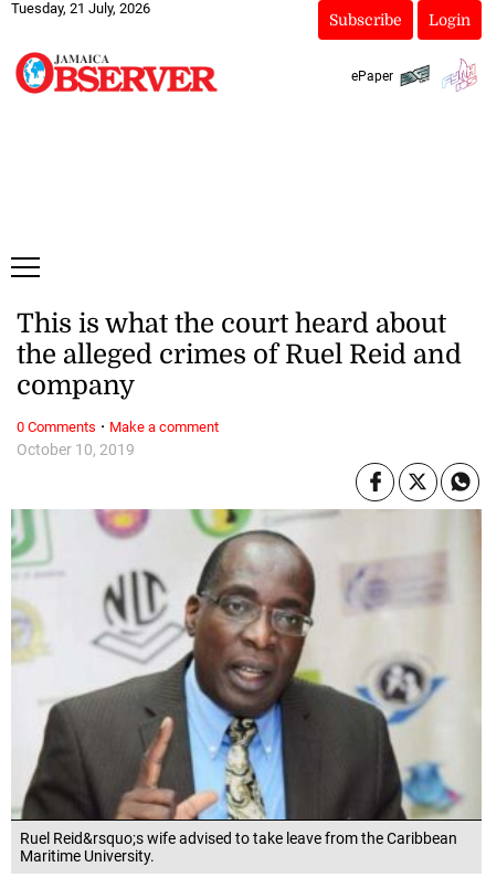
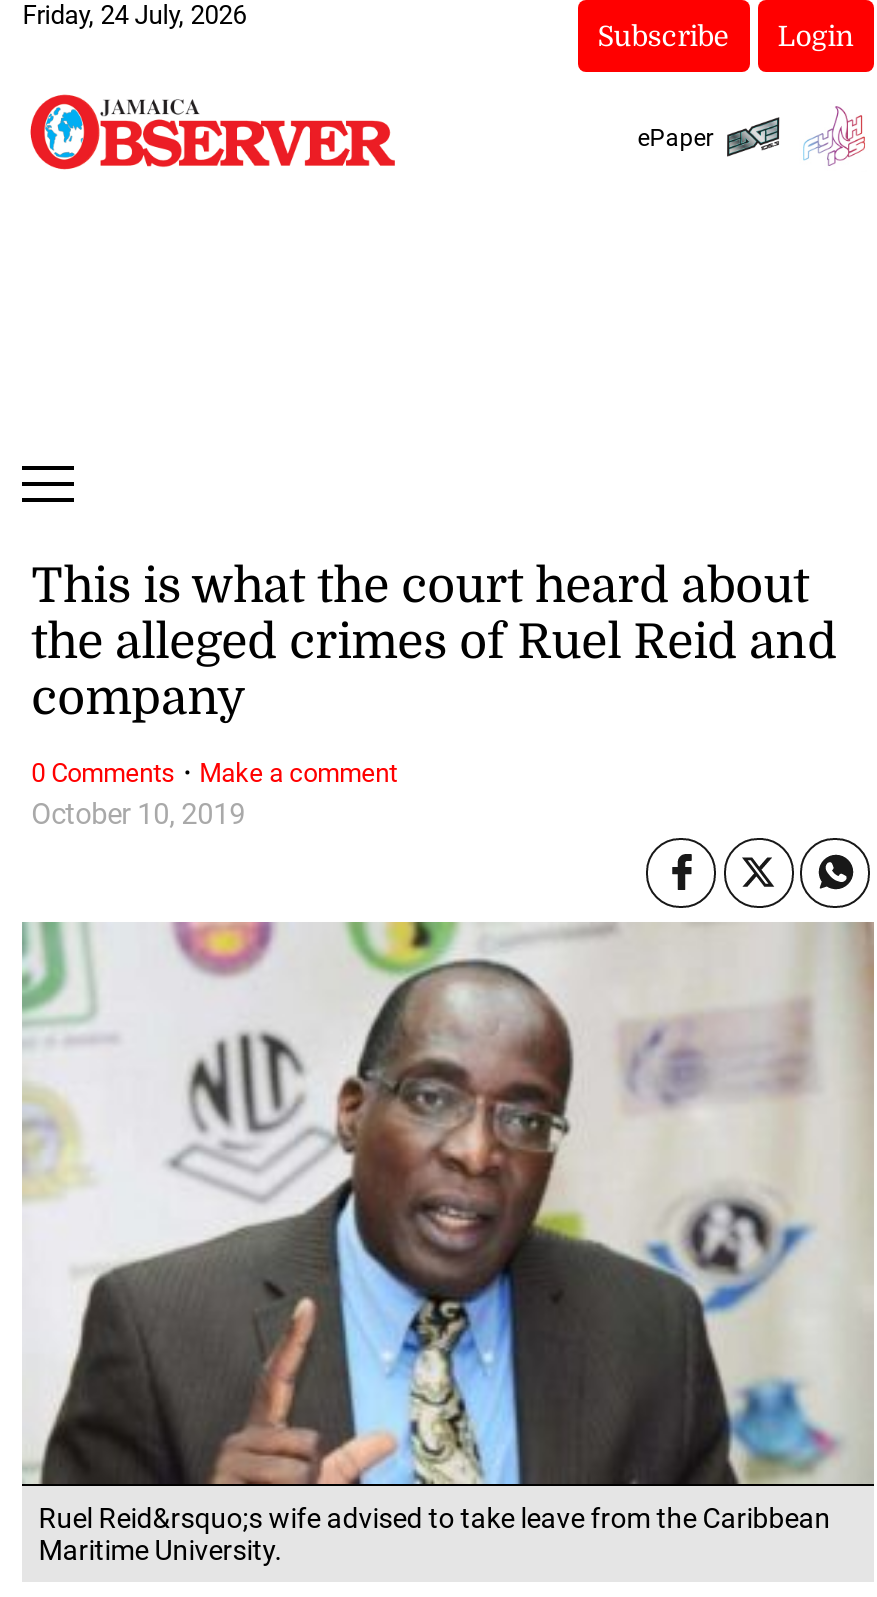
- Tuesday, 21 July, 2026
+ Friday, 24 July, 2026
